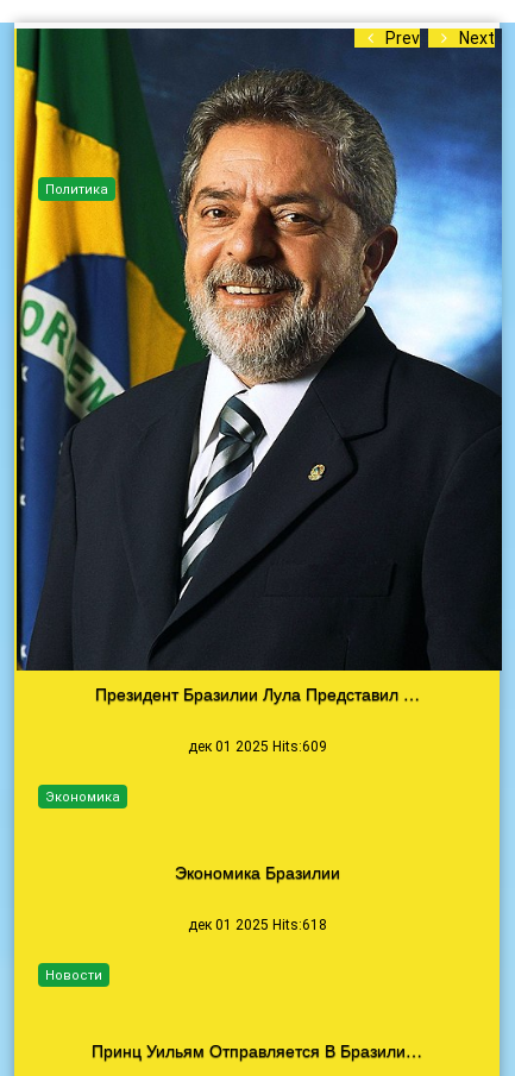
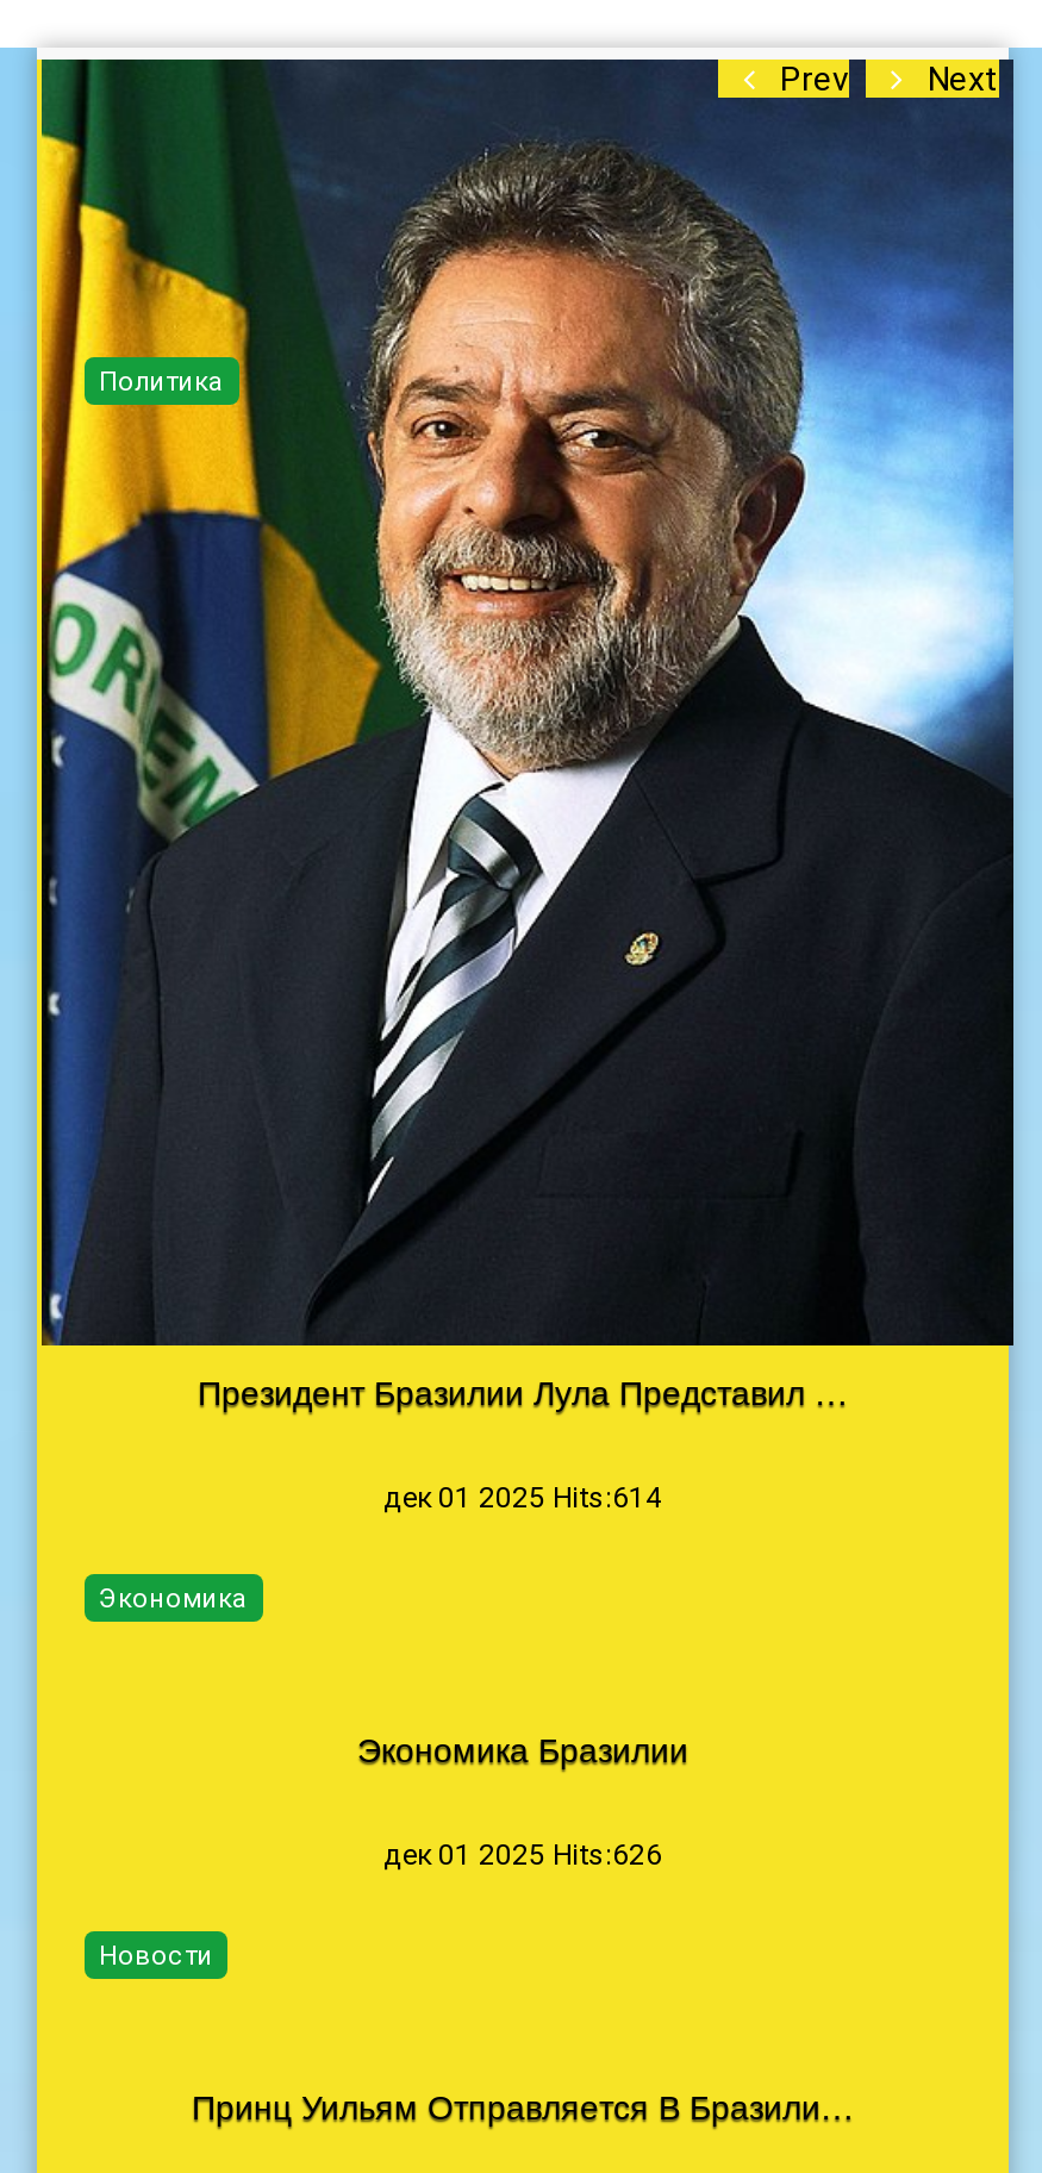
- дек 01 2025 Hits:609
+ дек 01 2025 Hits:614

- дек 01 2025 Hits:618
+ дек 01 2025 Hits:626
